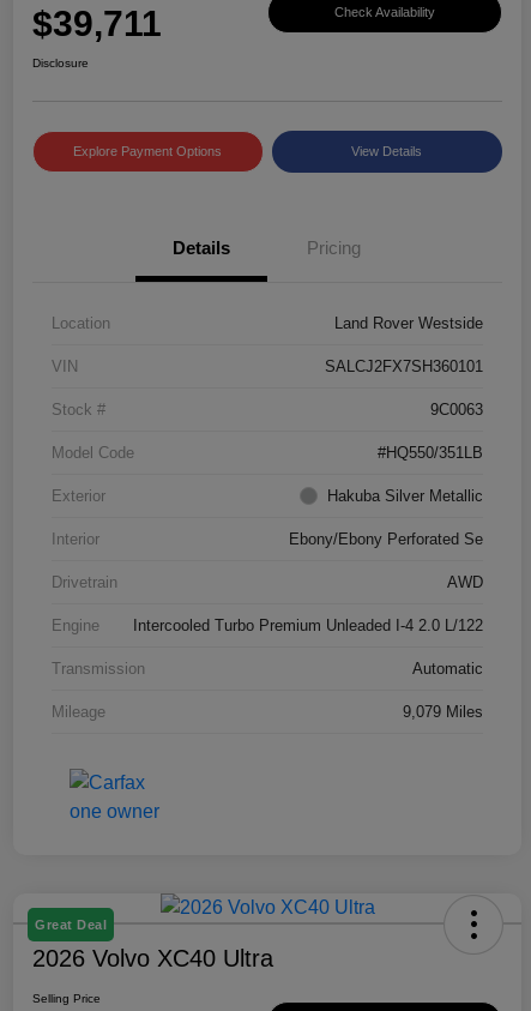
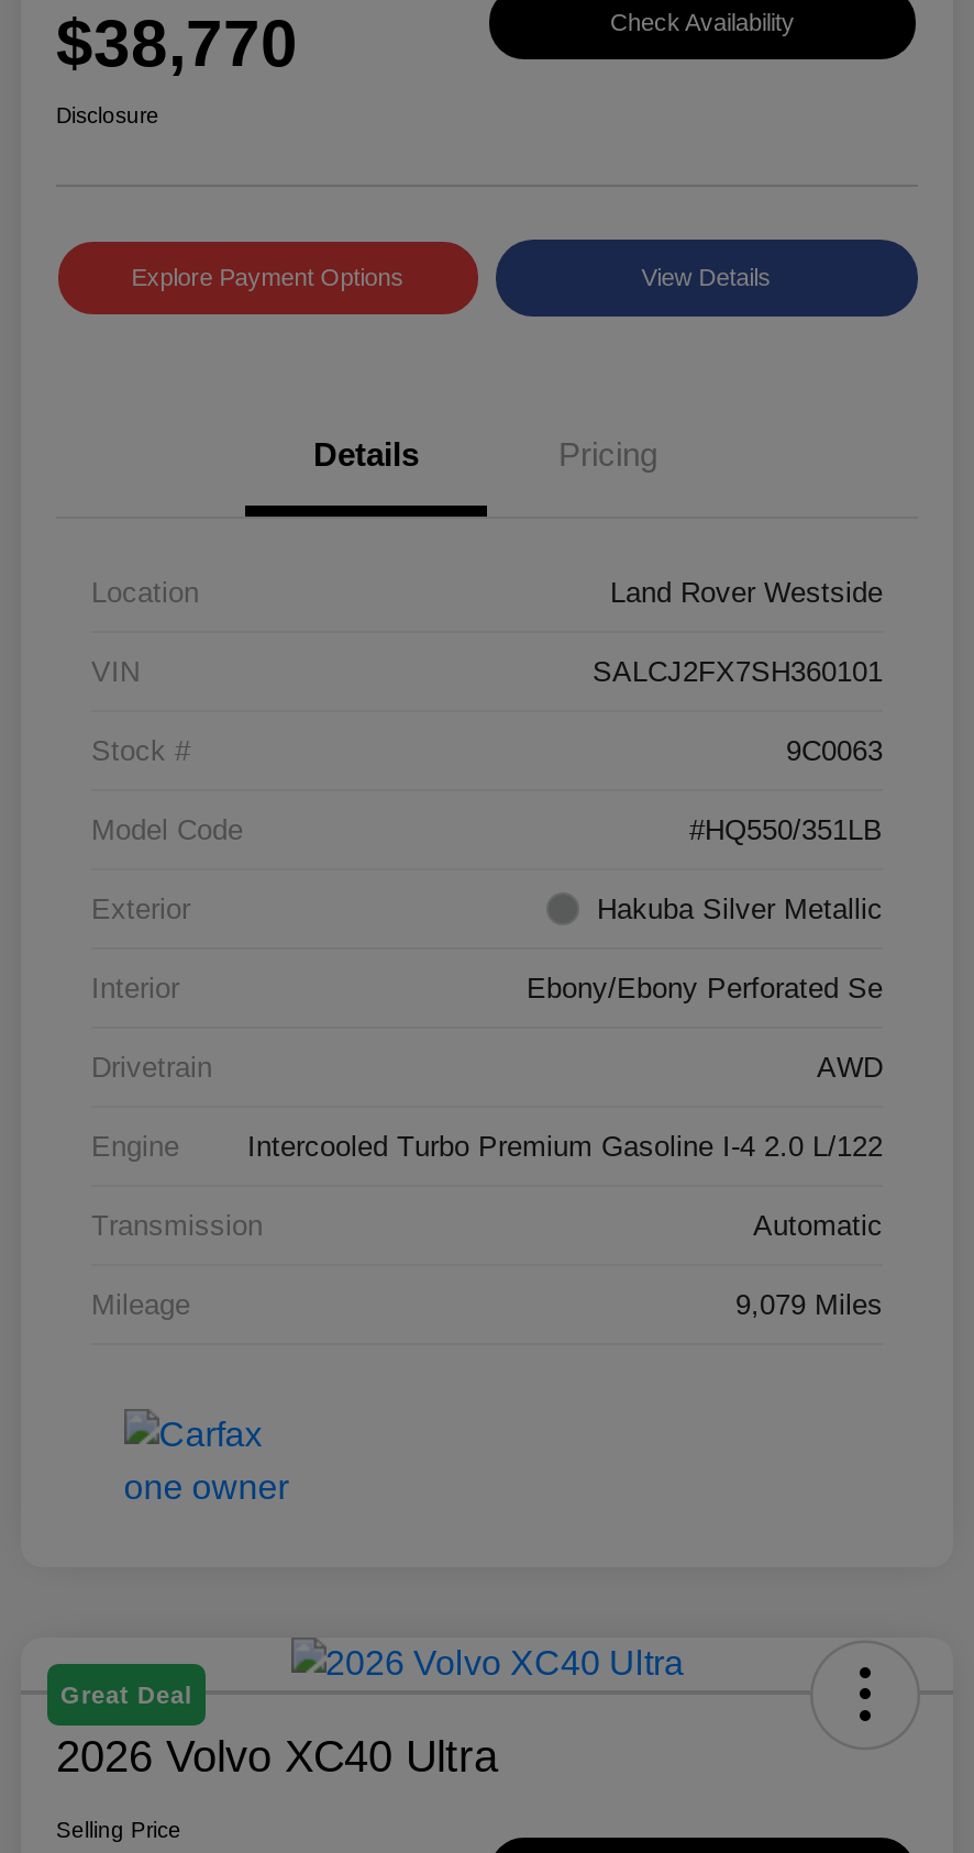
- $39,711
+ $38,770

- Intercooled Turbo Premium Unleaded I-4 2.0 L/122
+ Intercooled Turbo Premium Gasoline I-4 2.0 L/122
